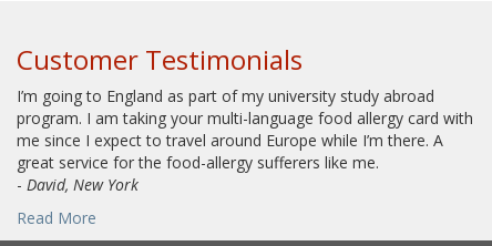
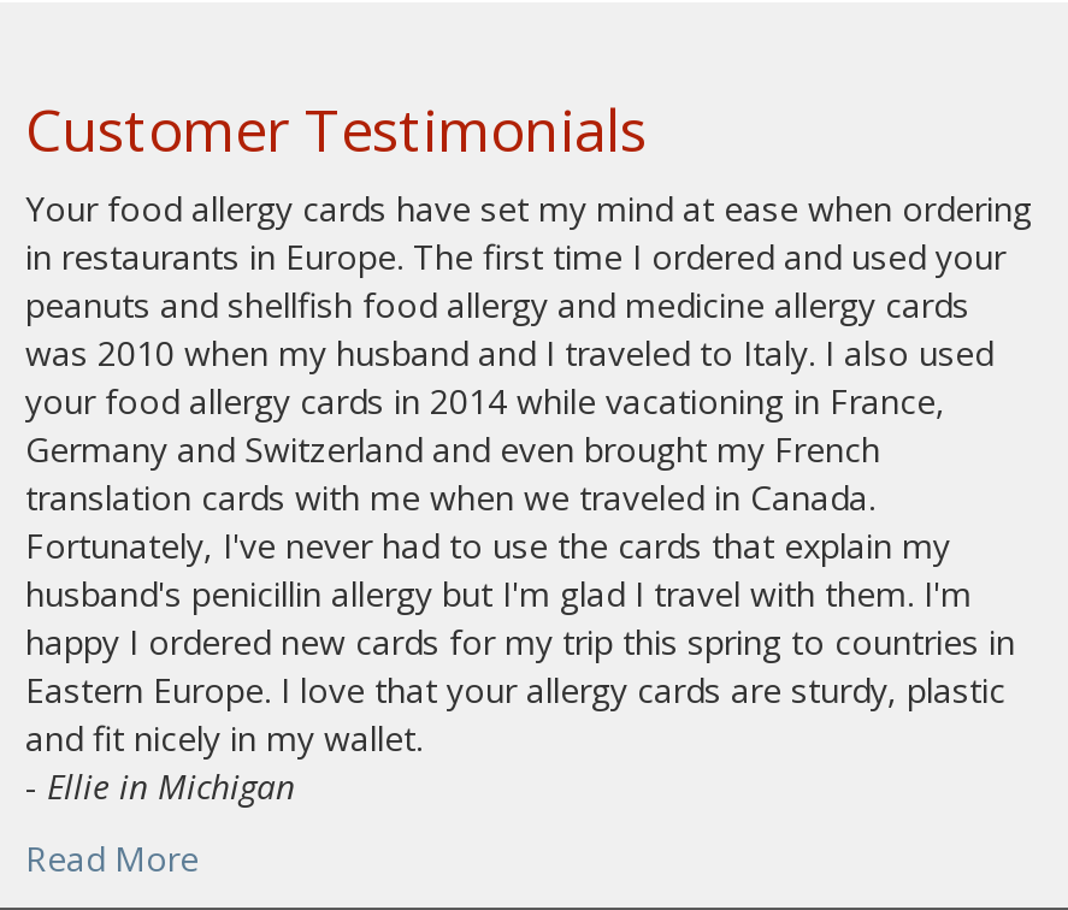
- I’m going to England as part of my university study abroad
- program. I am taking your multi-language food allergy card with
- me since I expect to travel around Europe while I’m there. A
- great service for the food-allergy sufferers like me.
- - David, New York
+ Your food allergy cards have set my mind at ease when ordering
+ in restaurants in Europe. The first time I ordered and used your
+ peanuts and shellfish food allergy and medicine allergy cards
+ was 2010 when my husband and I traveled to Italy. I also used
+ your food allergy cards in 2014 while vacationing in France,
+ Germany and Switzerland and even brought my French
+ translation cards with me when we traveled in Canada.
+ Fortunately, I've never had to use the cards that explain my
+ husband's penicillin allergy but I'm glad I travel with them. I'm
+ happy I ordered new cards for my trip this spring to countries in
+ Eastern Europe. I love that your allergy cards are sturdy, plastic
+ and fit nicely in my wallet.
+ - Ellie in Michigan
